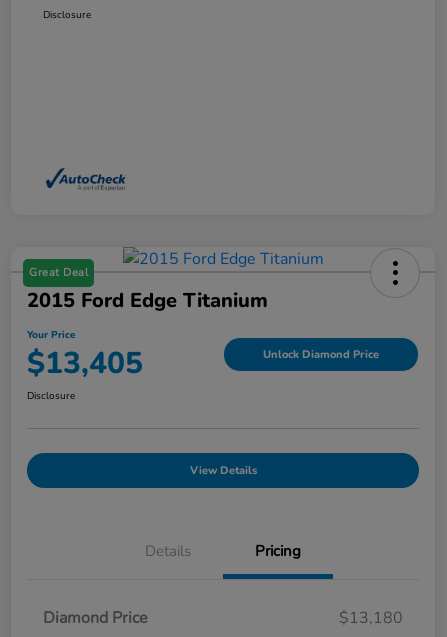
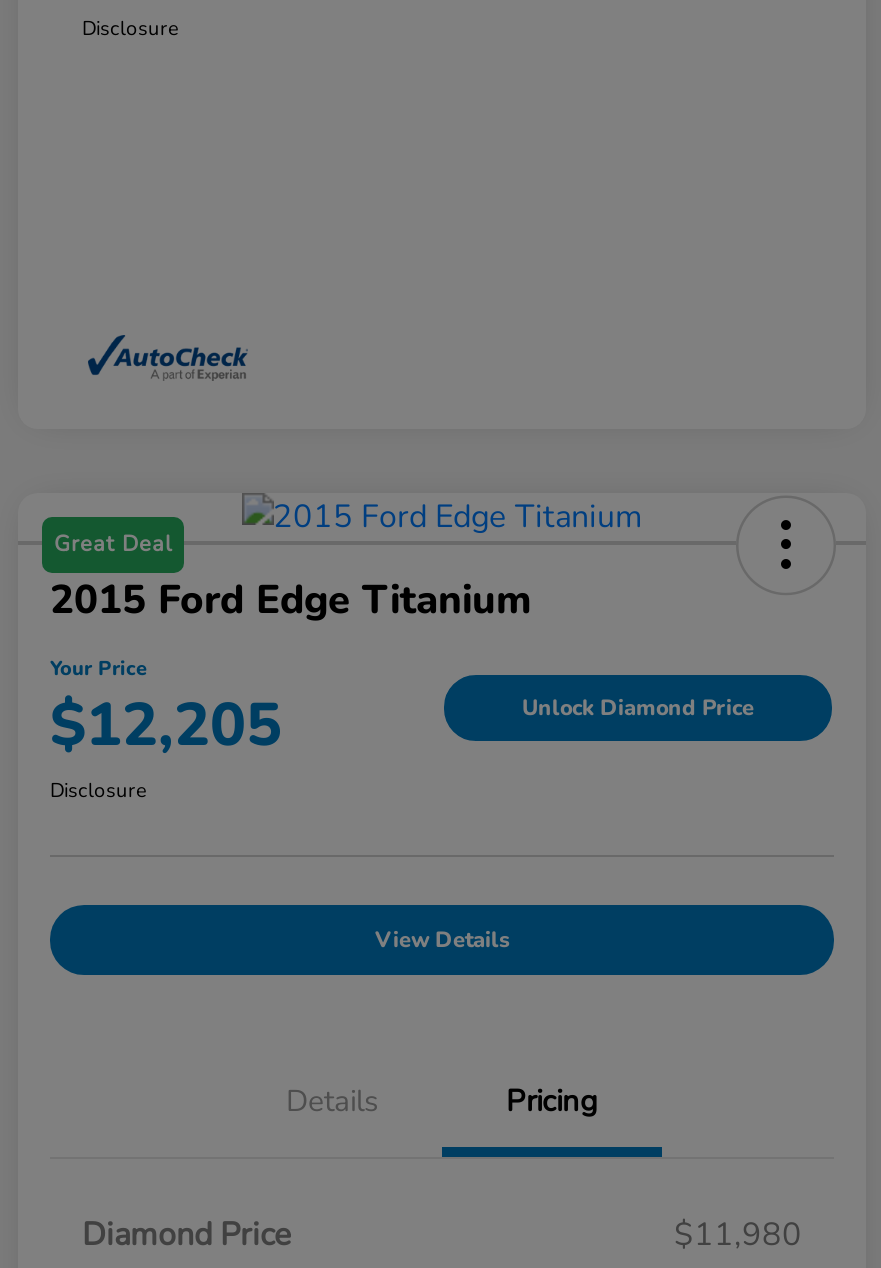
- $13,405
+ $12,205

- $13,180
+ $11,980
